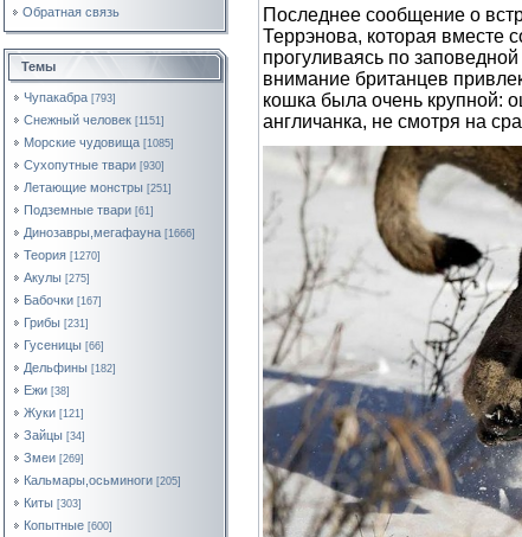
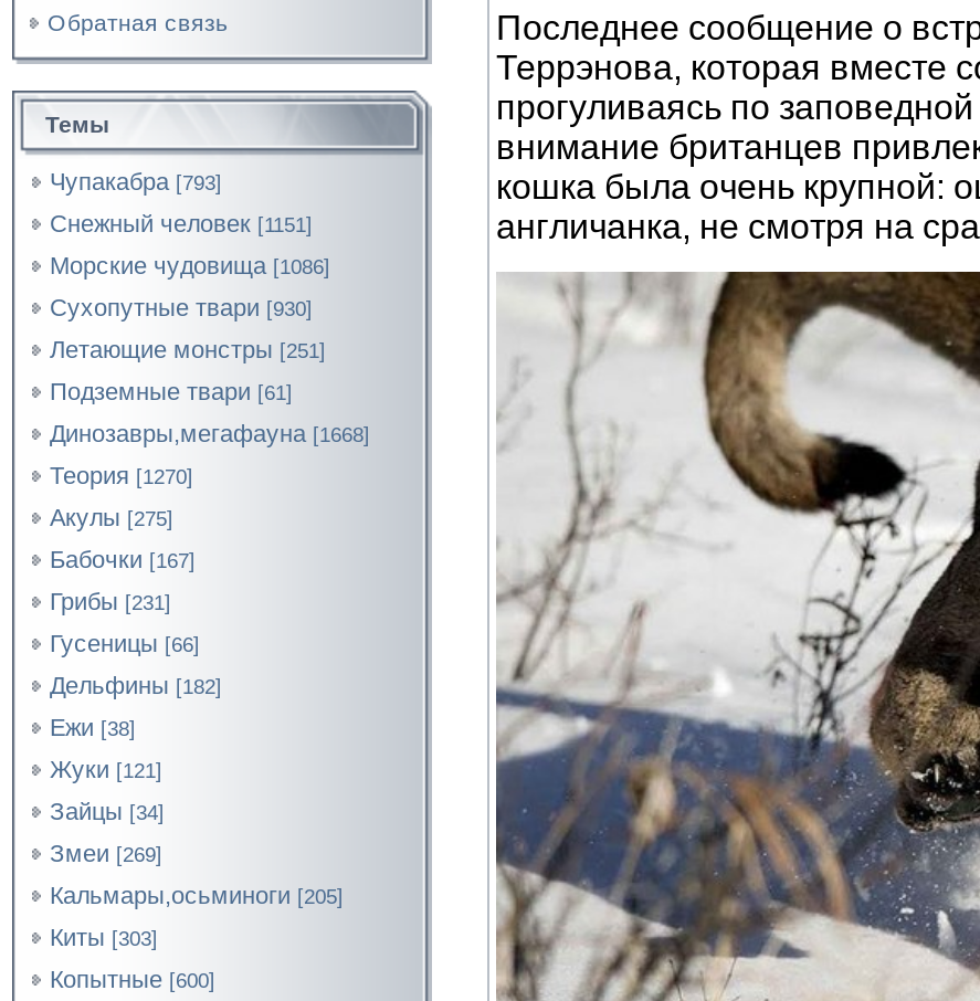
- Морские чудовища [1085]
+ Морские чудовища [1086]

- Динозавры,мегафауна [1666]
+ Динозавры,мегафауна [1668]
